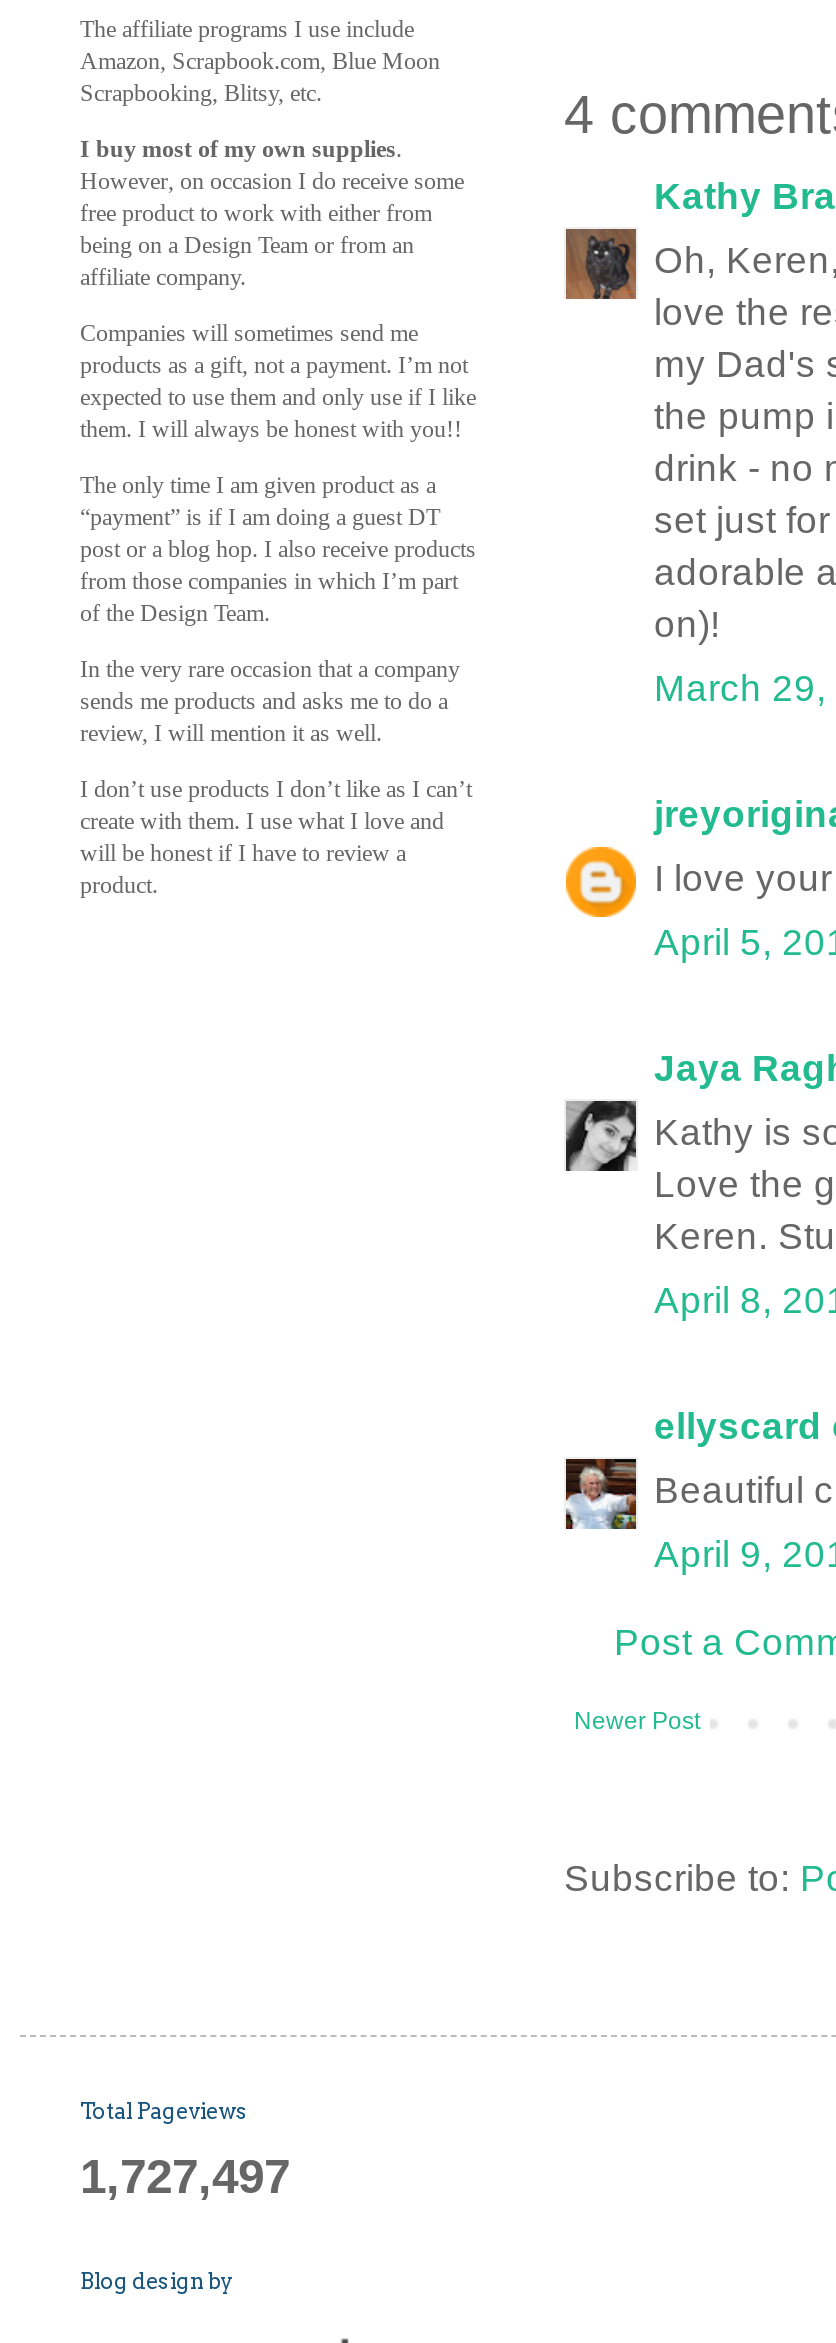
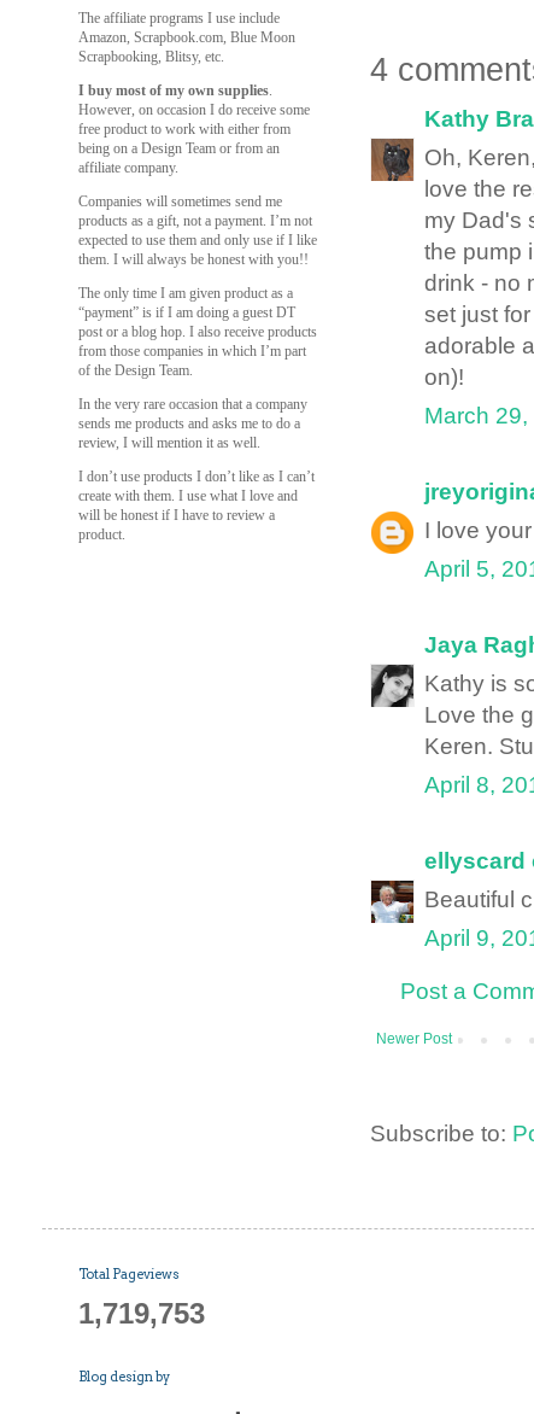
- 1,727,497
+ 1,719,753
